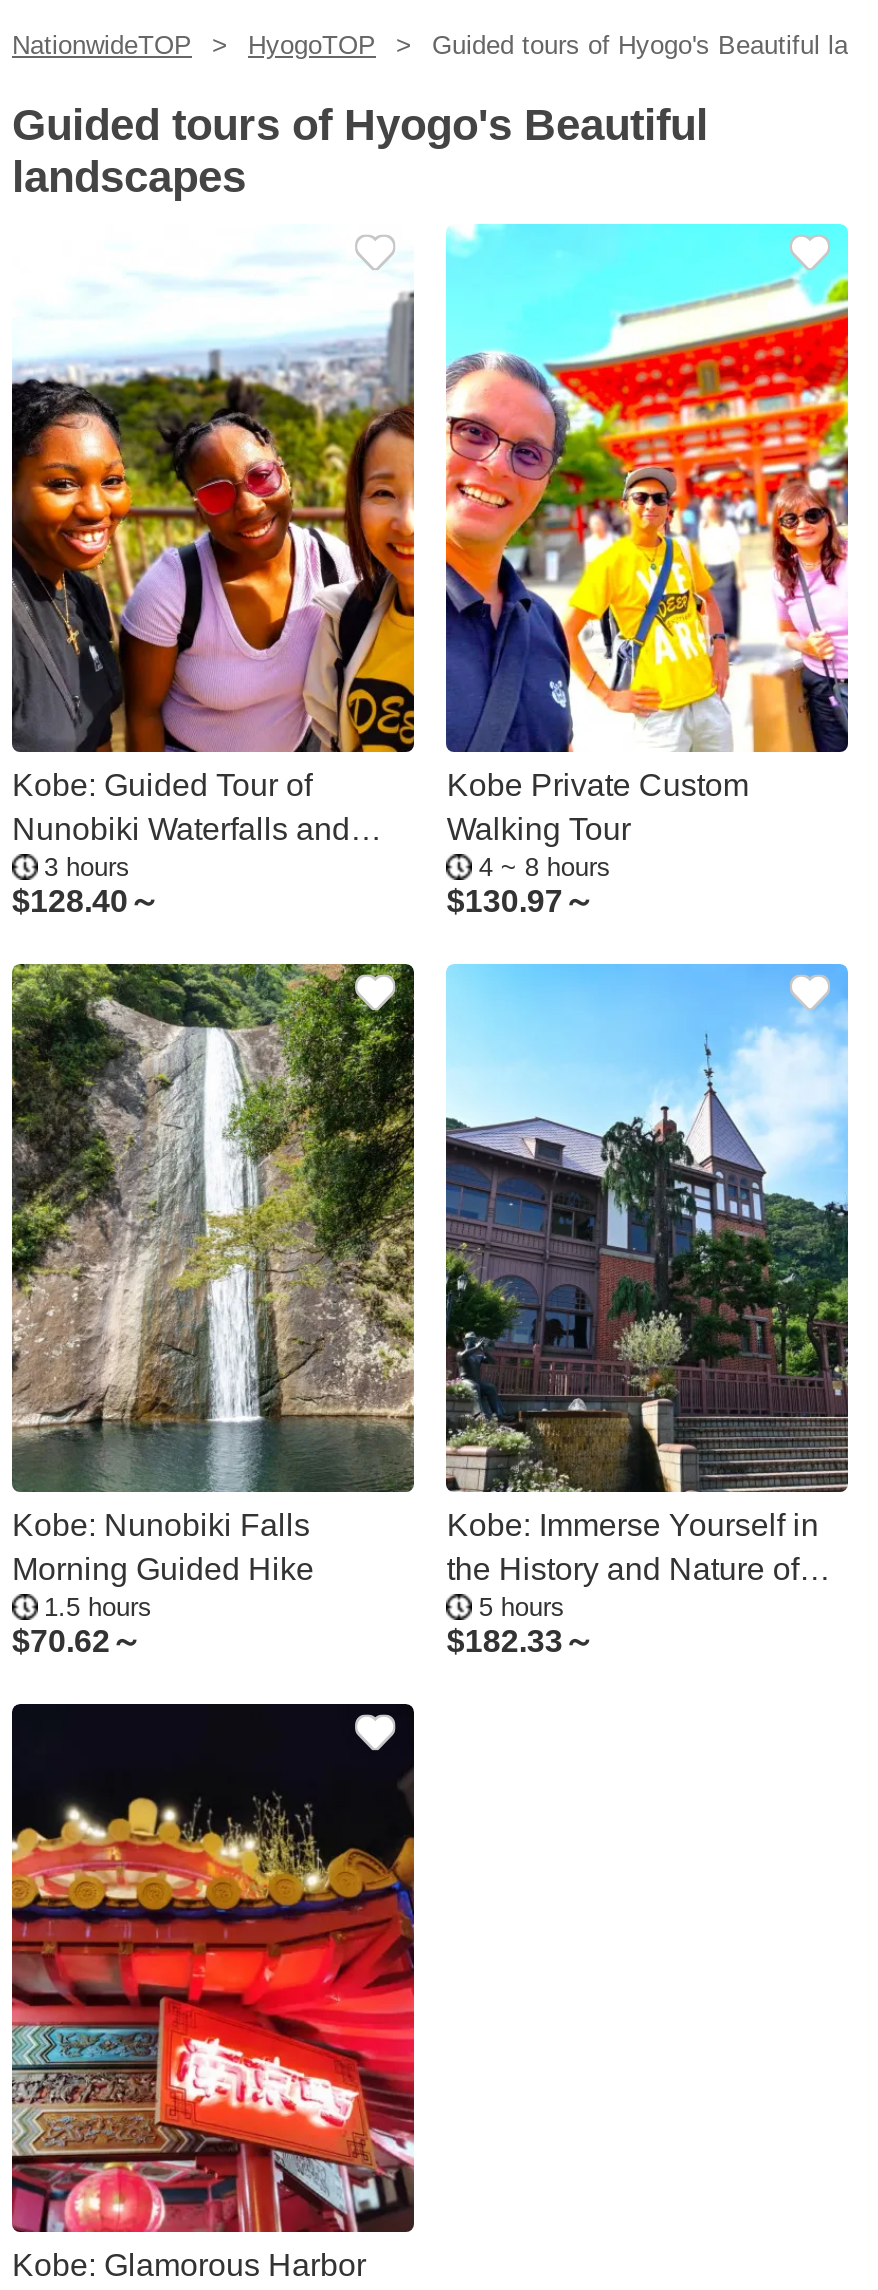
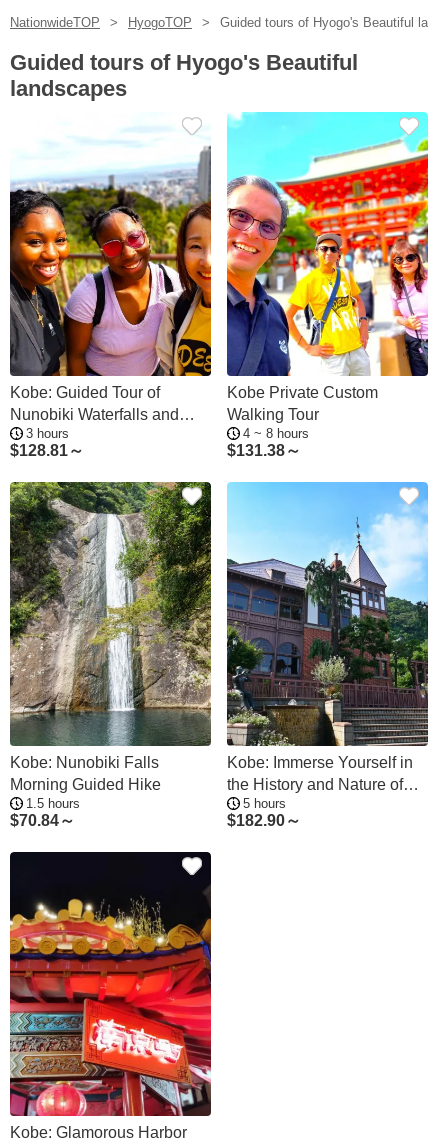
- $128.40～
+ $128.81～

- $130.97～
+ $131.38～

- $70.62～
+ $70.84～

- $182.33～
+ $182.90～
